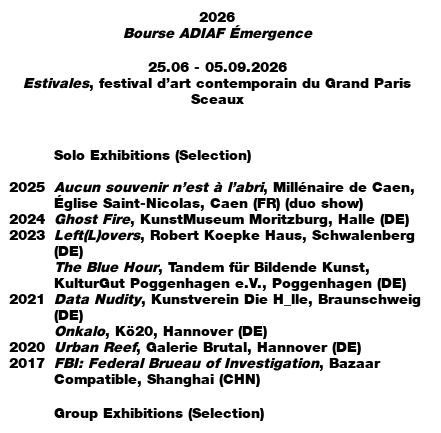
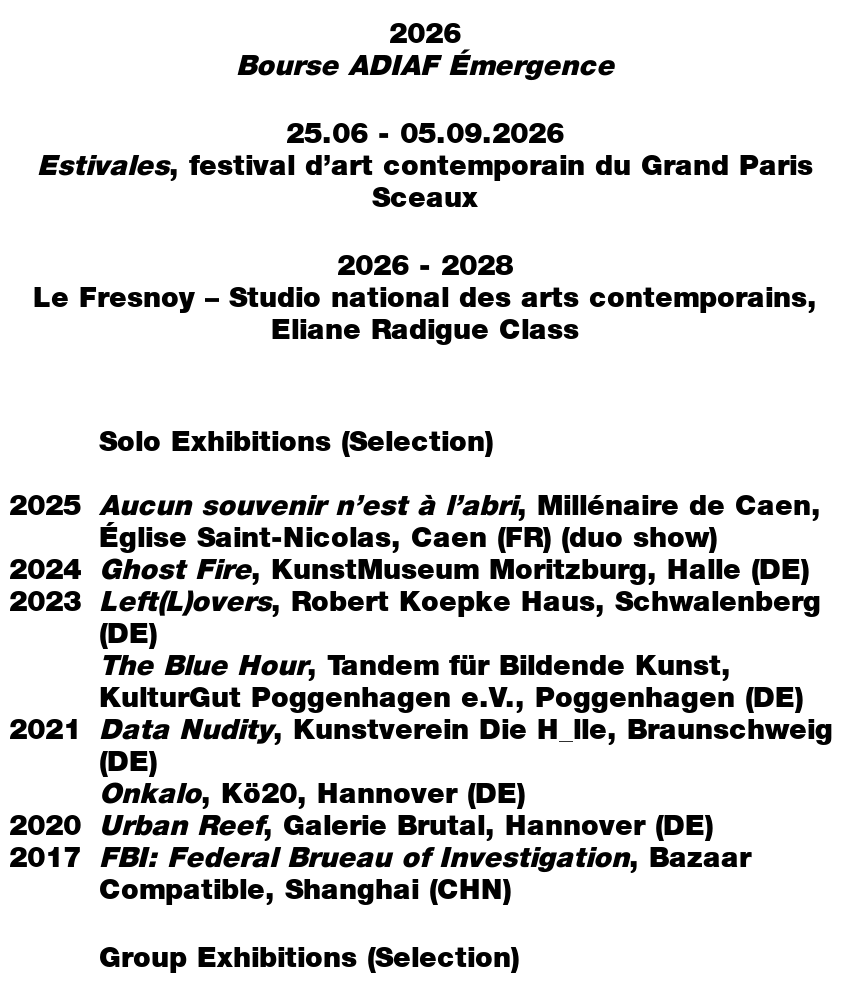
+ 2026 - 2028
+ Le Fresnoy – Studio national des arts contemporains,
+ Eliane Radigue Class
